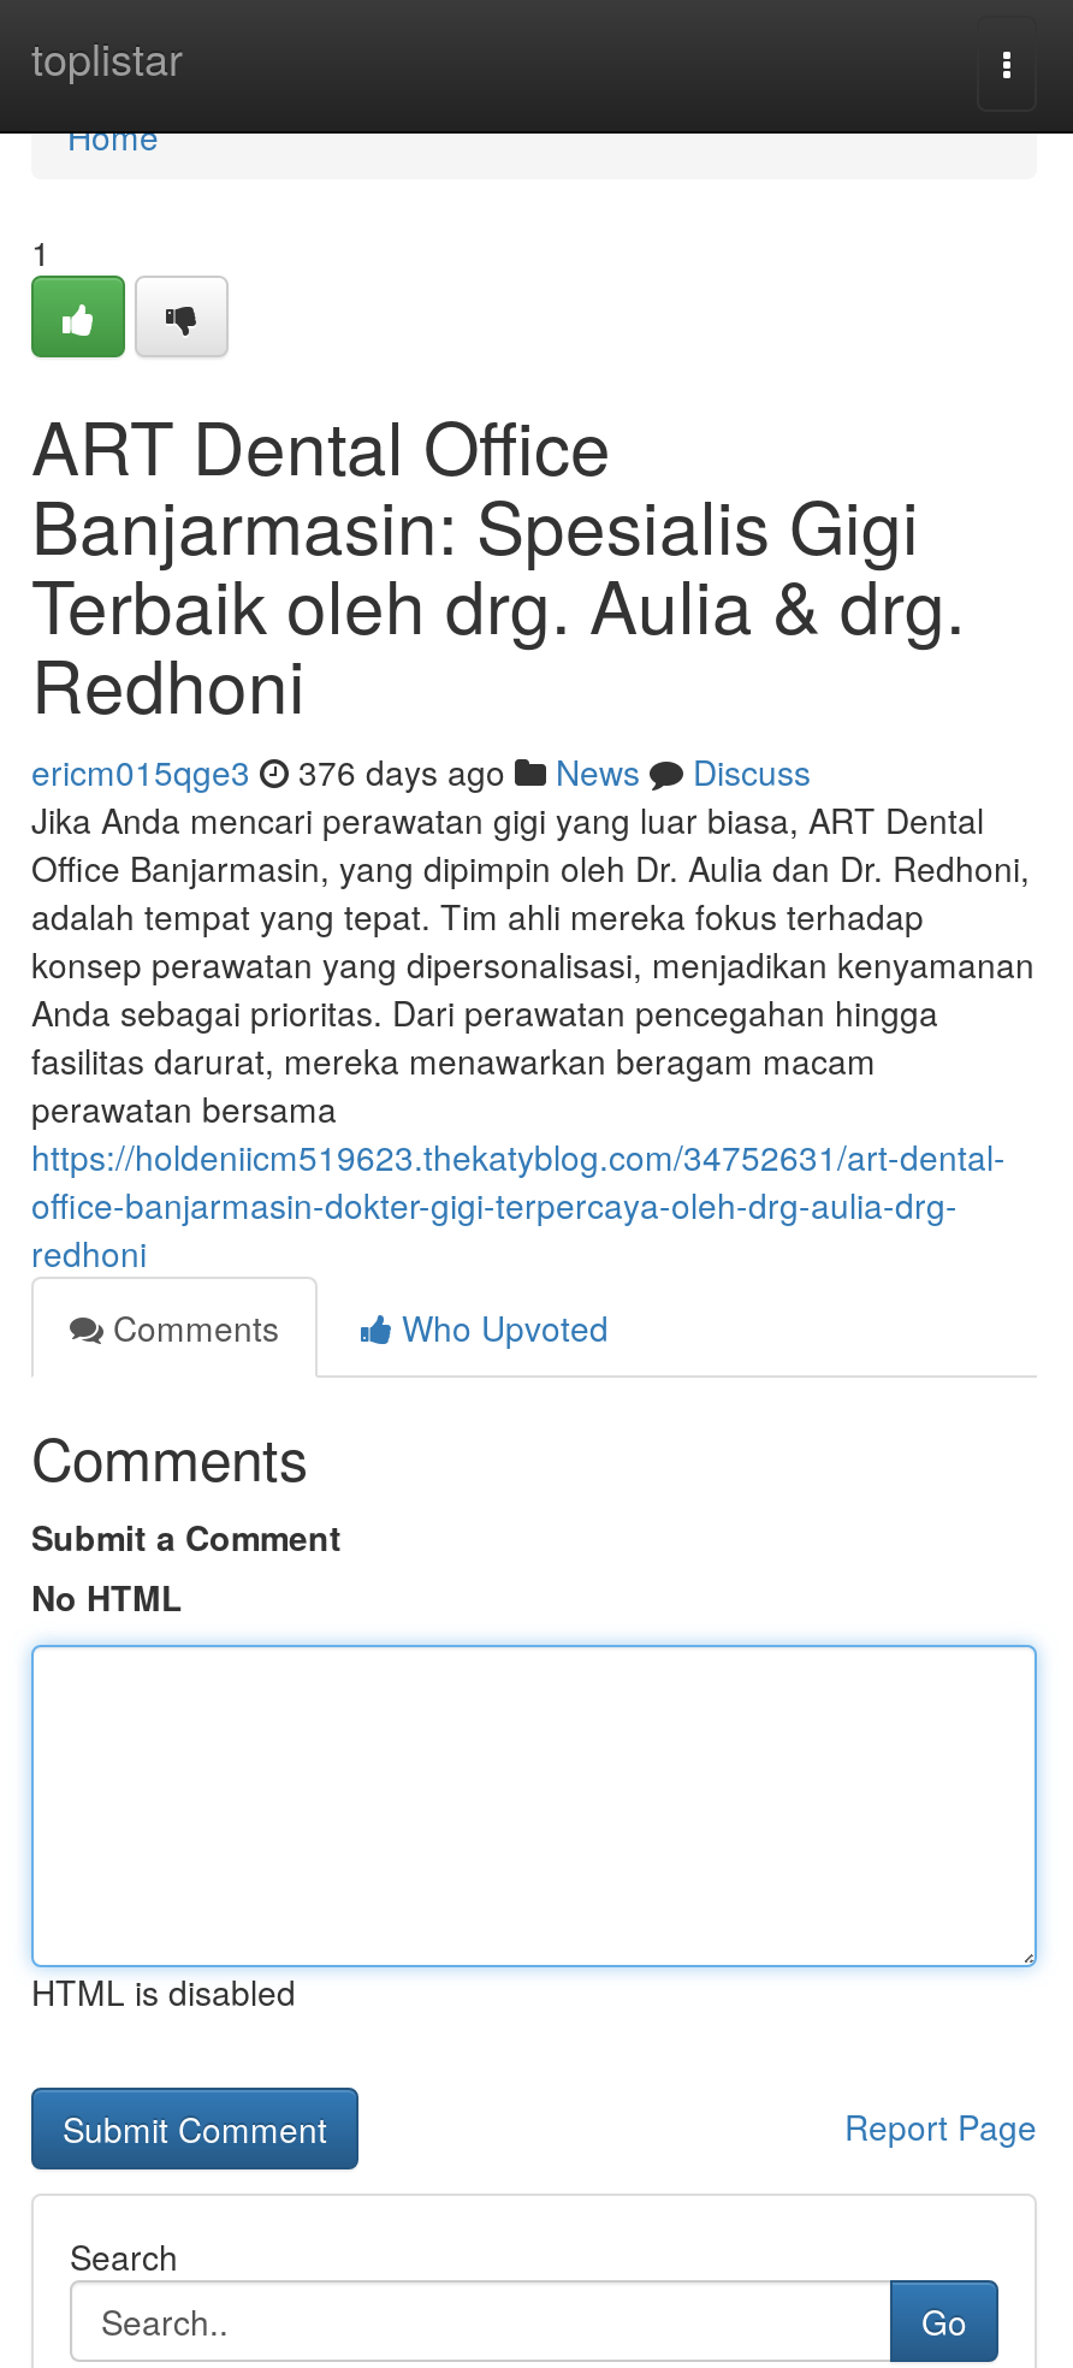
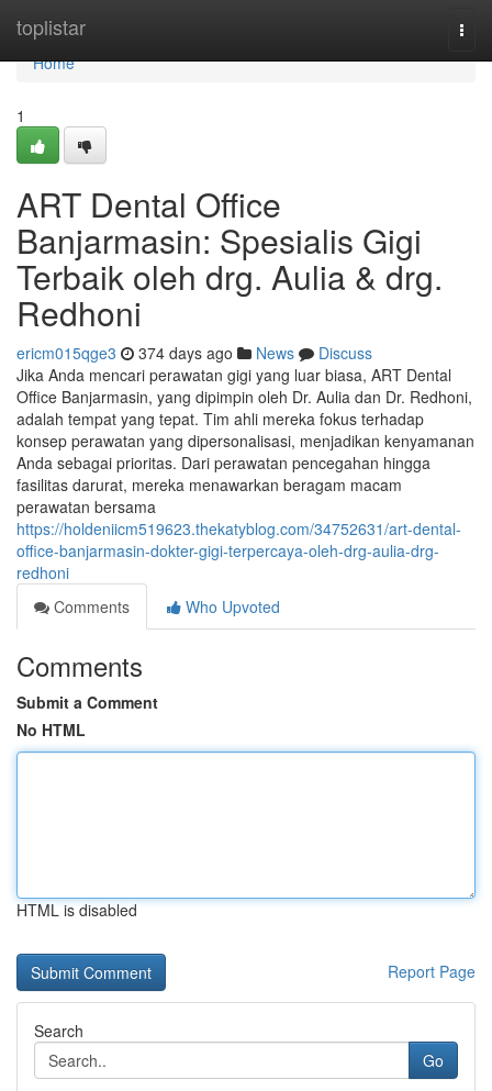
- ericm015qge3 376 days ago News Discuss
+ ericm015qge3 374 days ago News Discuss
